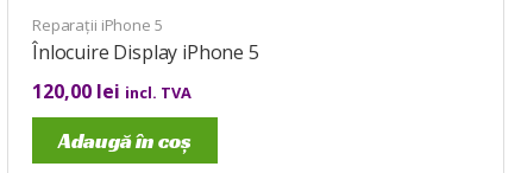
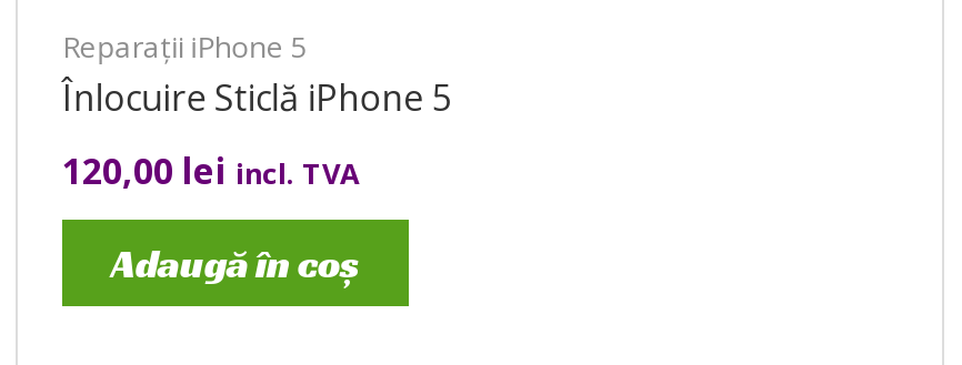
- Înlocuire Display iPhone 5
+ Înlocuire Sticlă iPhone 5
